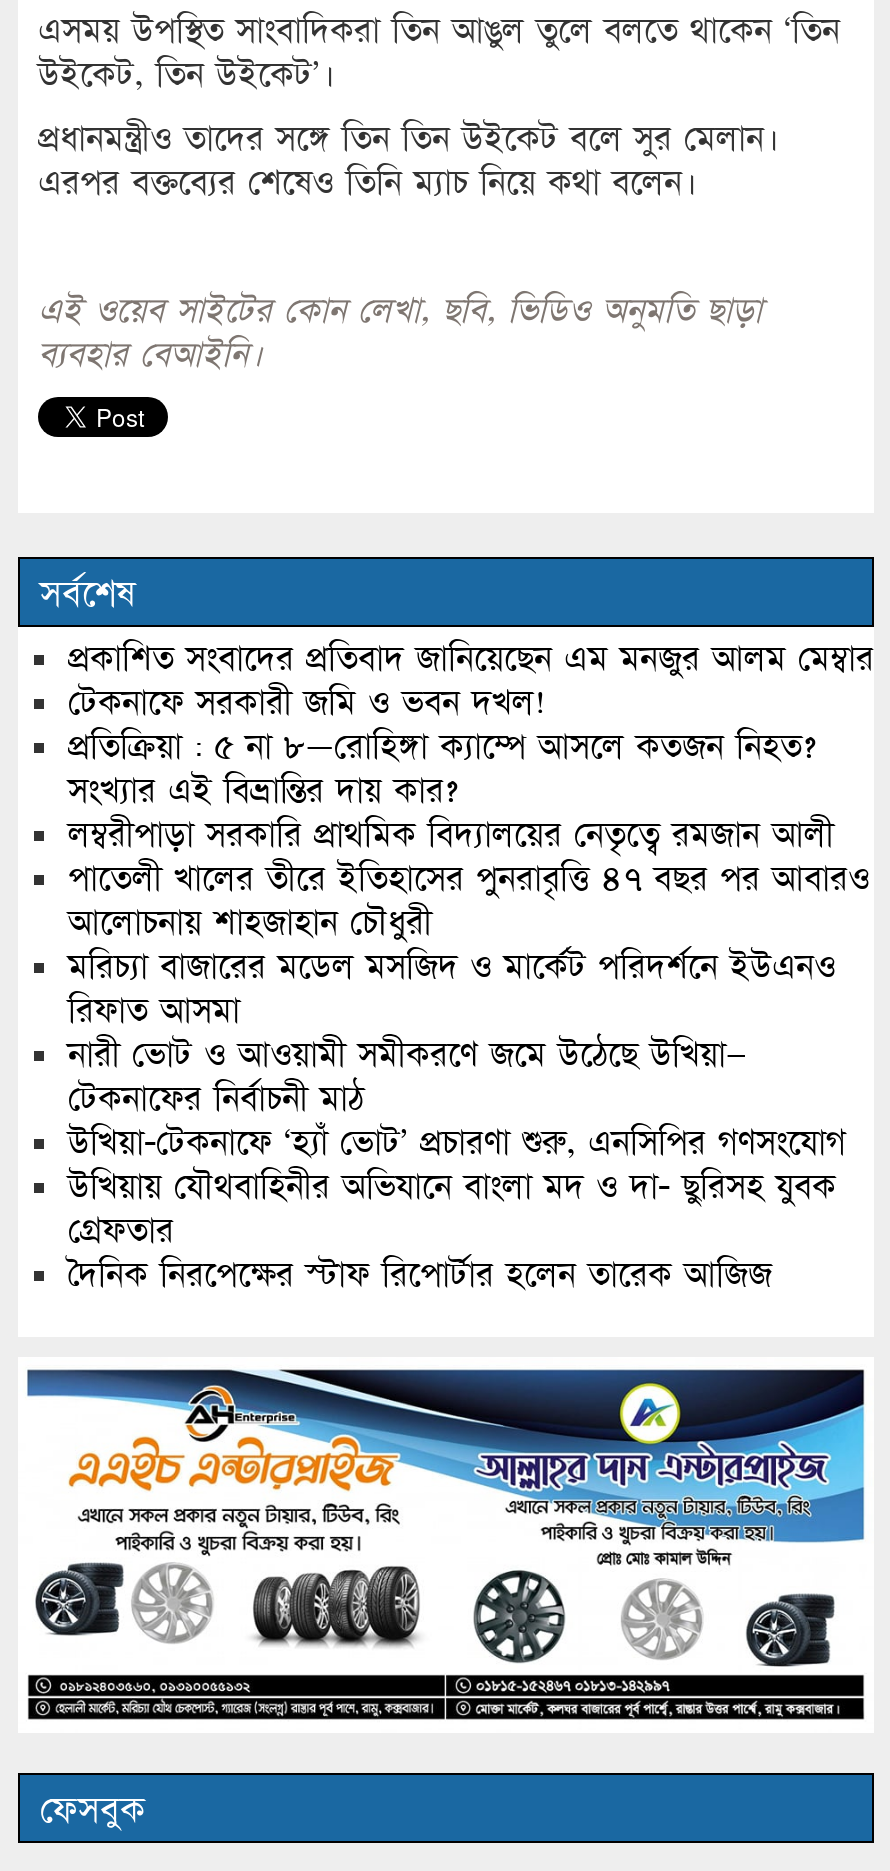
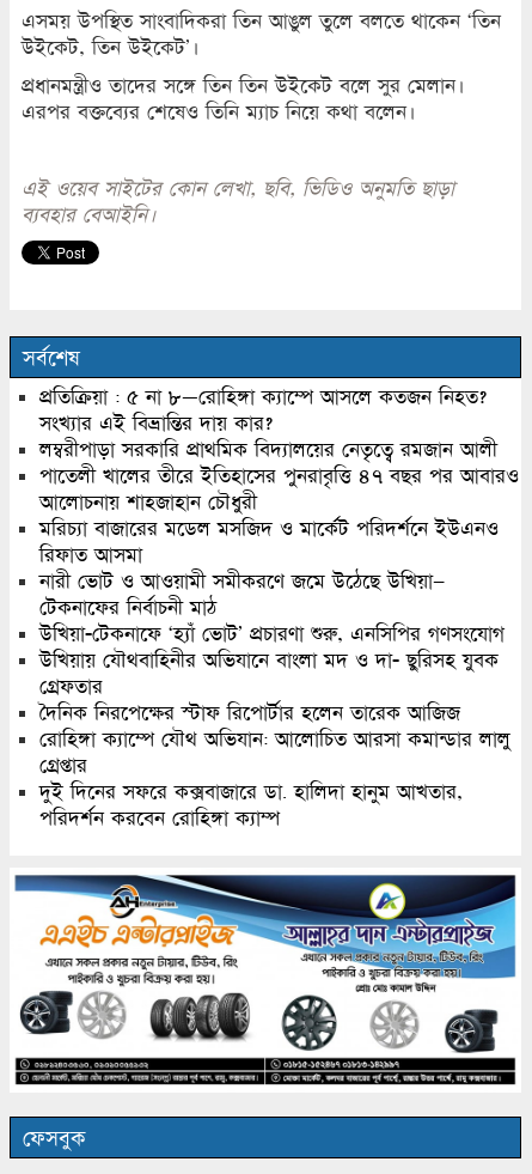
- প্রকাশিত সংবাদের প্রতিবাদ জানিয়েছেন এম মনজুর আলম মেম্বার
- টেকনাফে সরকারী জমি ও ভবন দখল!

moved up: প্রতিক্রিয়া : ৫ না ৮—রোহিঙ্গা ক্যাম্পে আসলে কতজন নিহত? | সংখ্যার এই বিভ্রান্তির দায় কার? | লম্বরীপাড়া সরকারি প্রাথমিক বিদ্যালয়ের নেতৃত্বে রমজান আলী | ... | উখিয়ায় যৌথবাহিনীর অভিযানে বাংলা মদ ও দা- ছুরিসহ যুবক | গ্রেফতার

+ রোহিঙ্গা ক্যাম্পে যৌথ অভিযান: আলোচিত আরসা কমান্ডার লালু
+ গ্রেপ্তার
+ দুই দিনের সফরে কক্সবাজারে ডা. হালিদা হানুম আখতার,
+ পরিদর্শন করবেন রোহিঙ্গা ক্যাম্প
